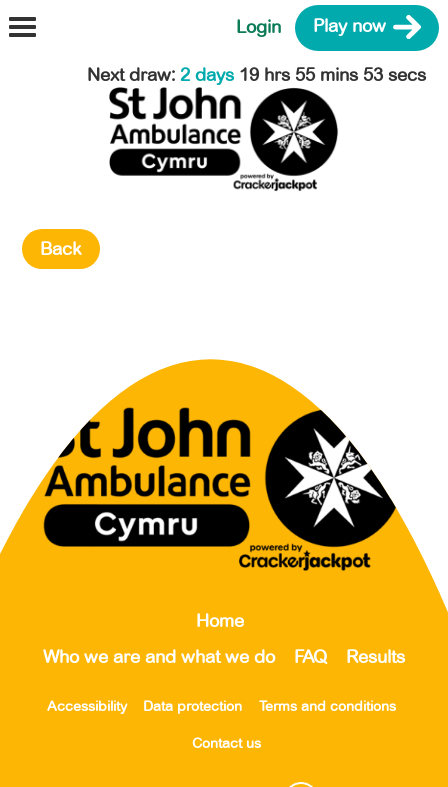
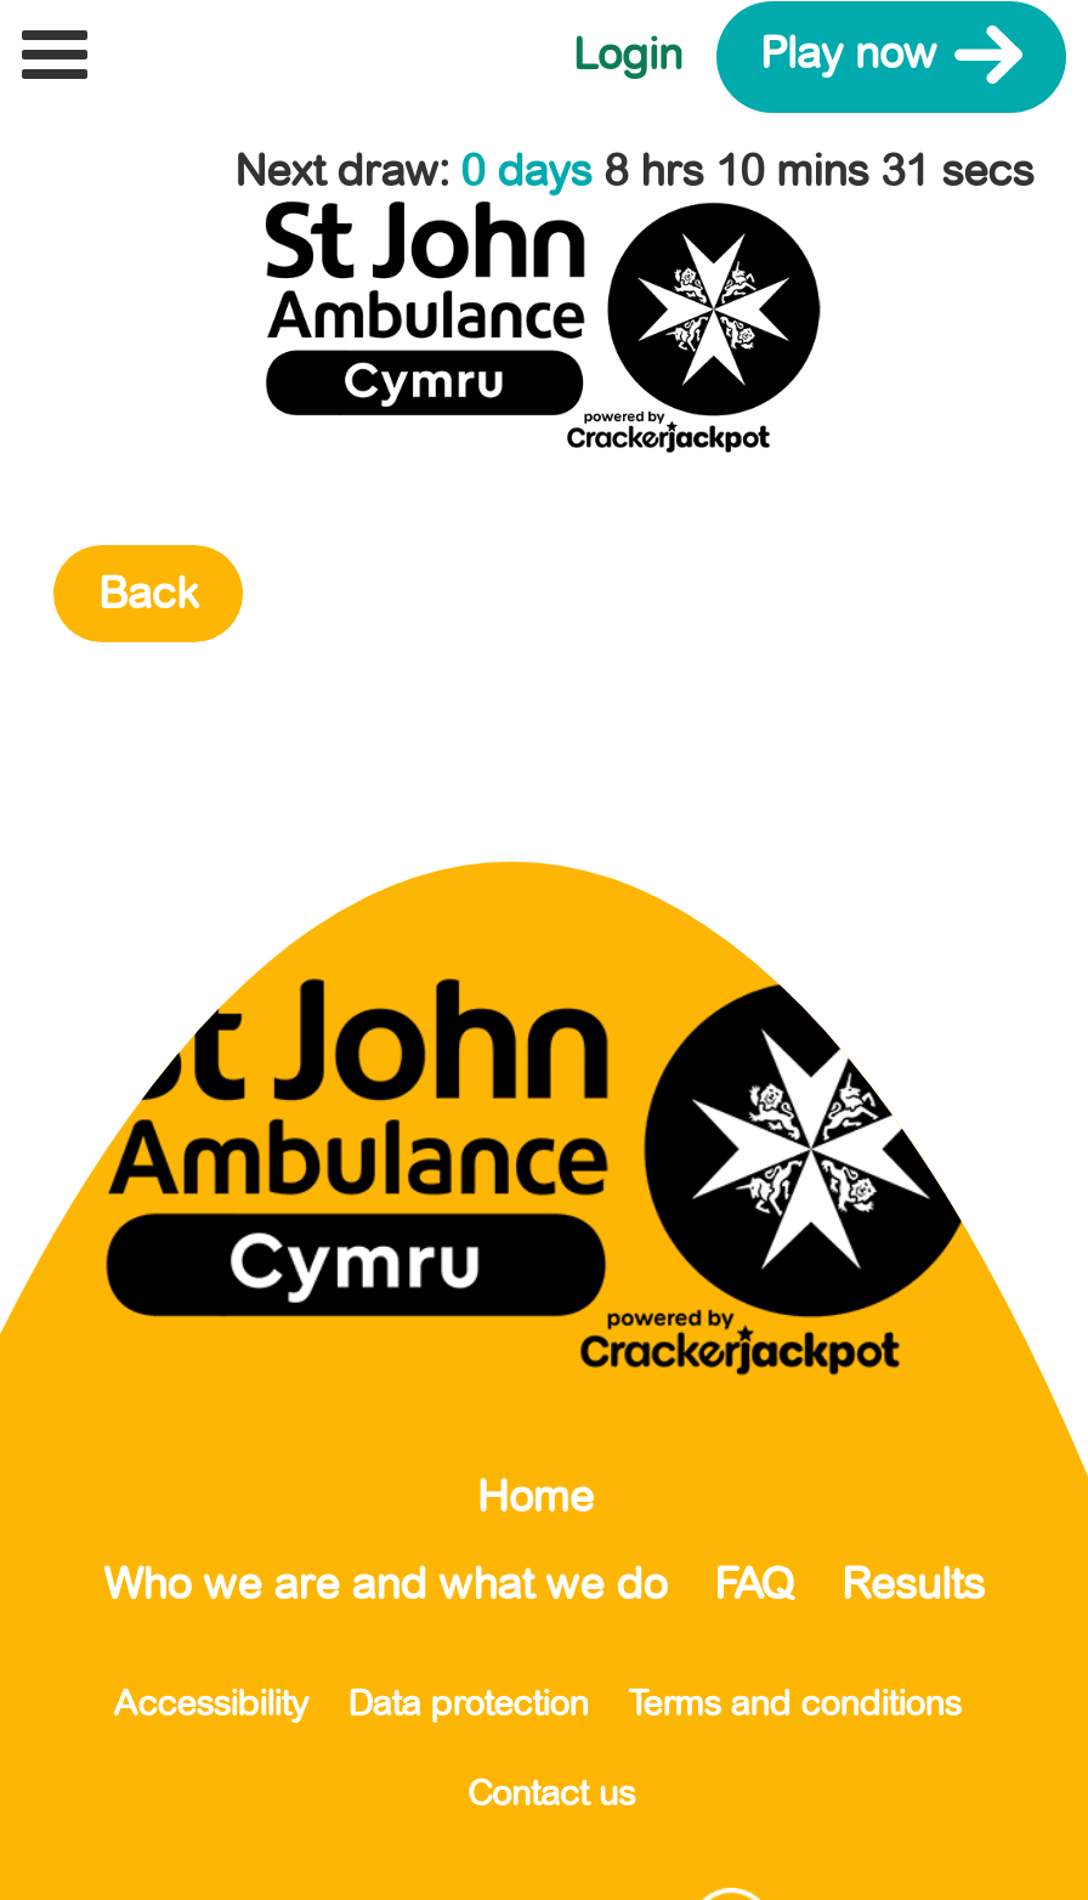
- Next draw: 2 days 19 hrs 55 mins 53 secs
+ Next draw: 0 days 8 hrs 10 mins 31 secs
